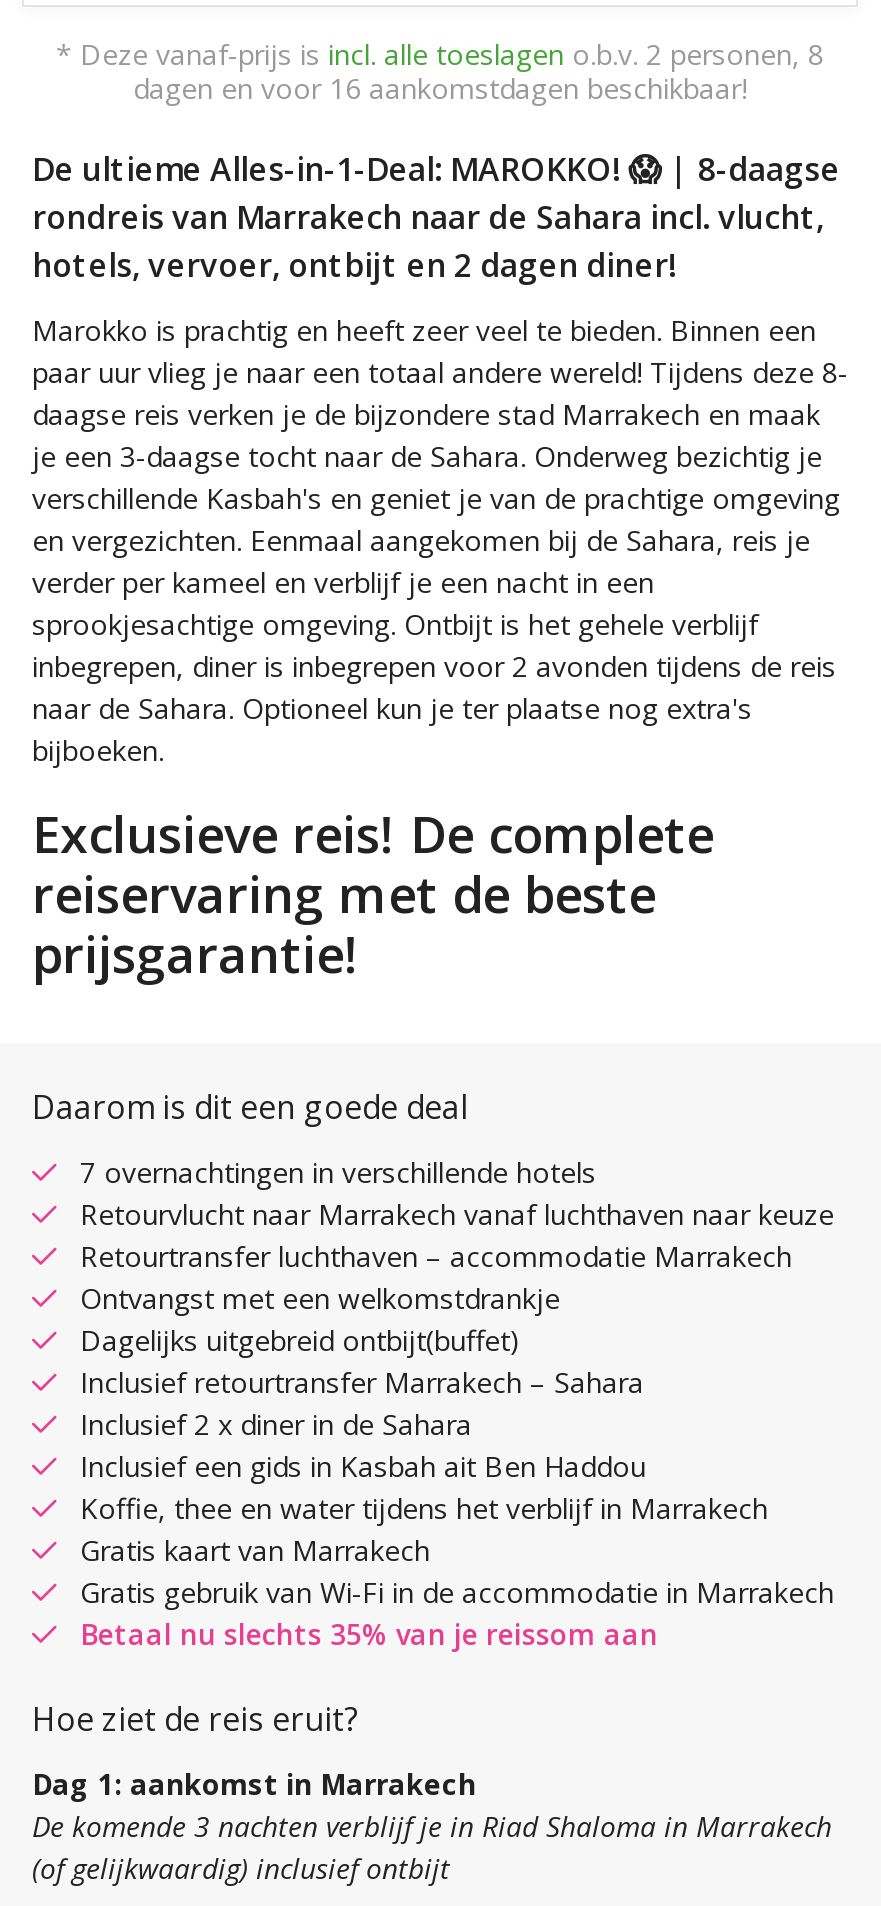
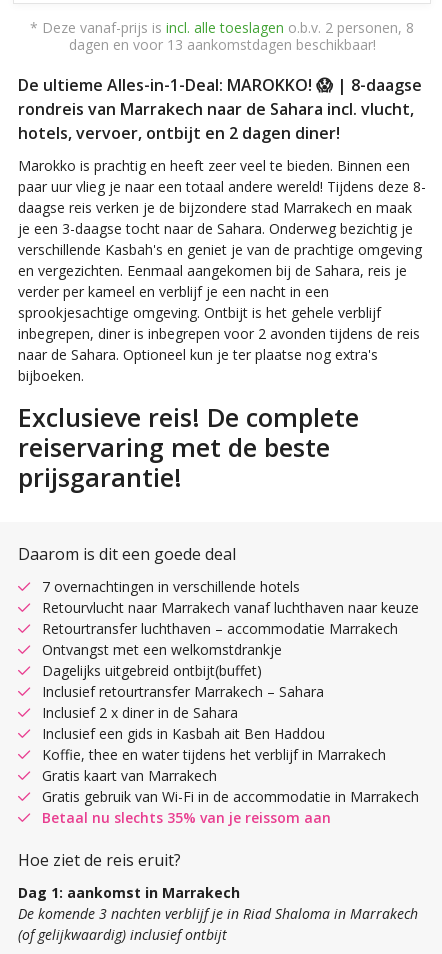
- dagen en voor 16 aankomstdagen beschikbaar!
+ dagen en voor 13 aankomstdagen beschikbaar!
